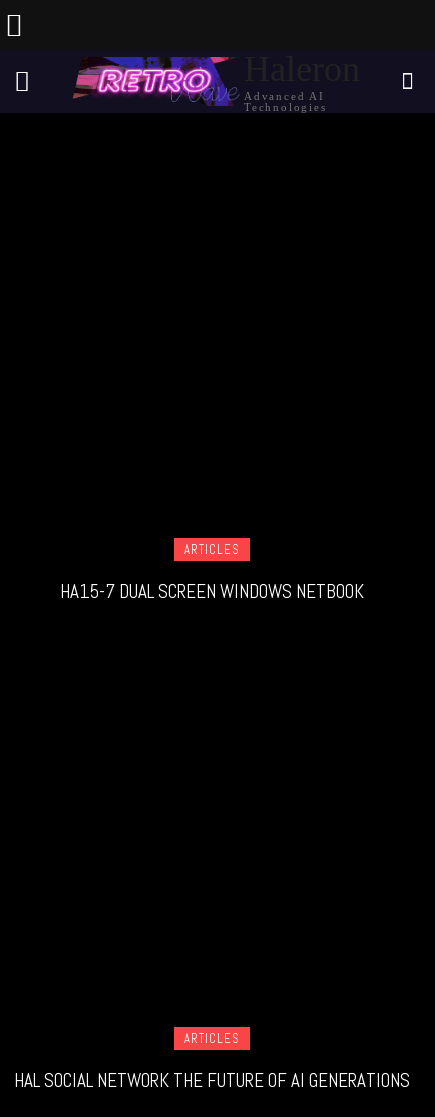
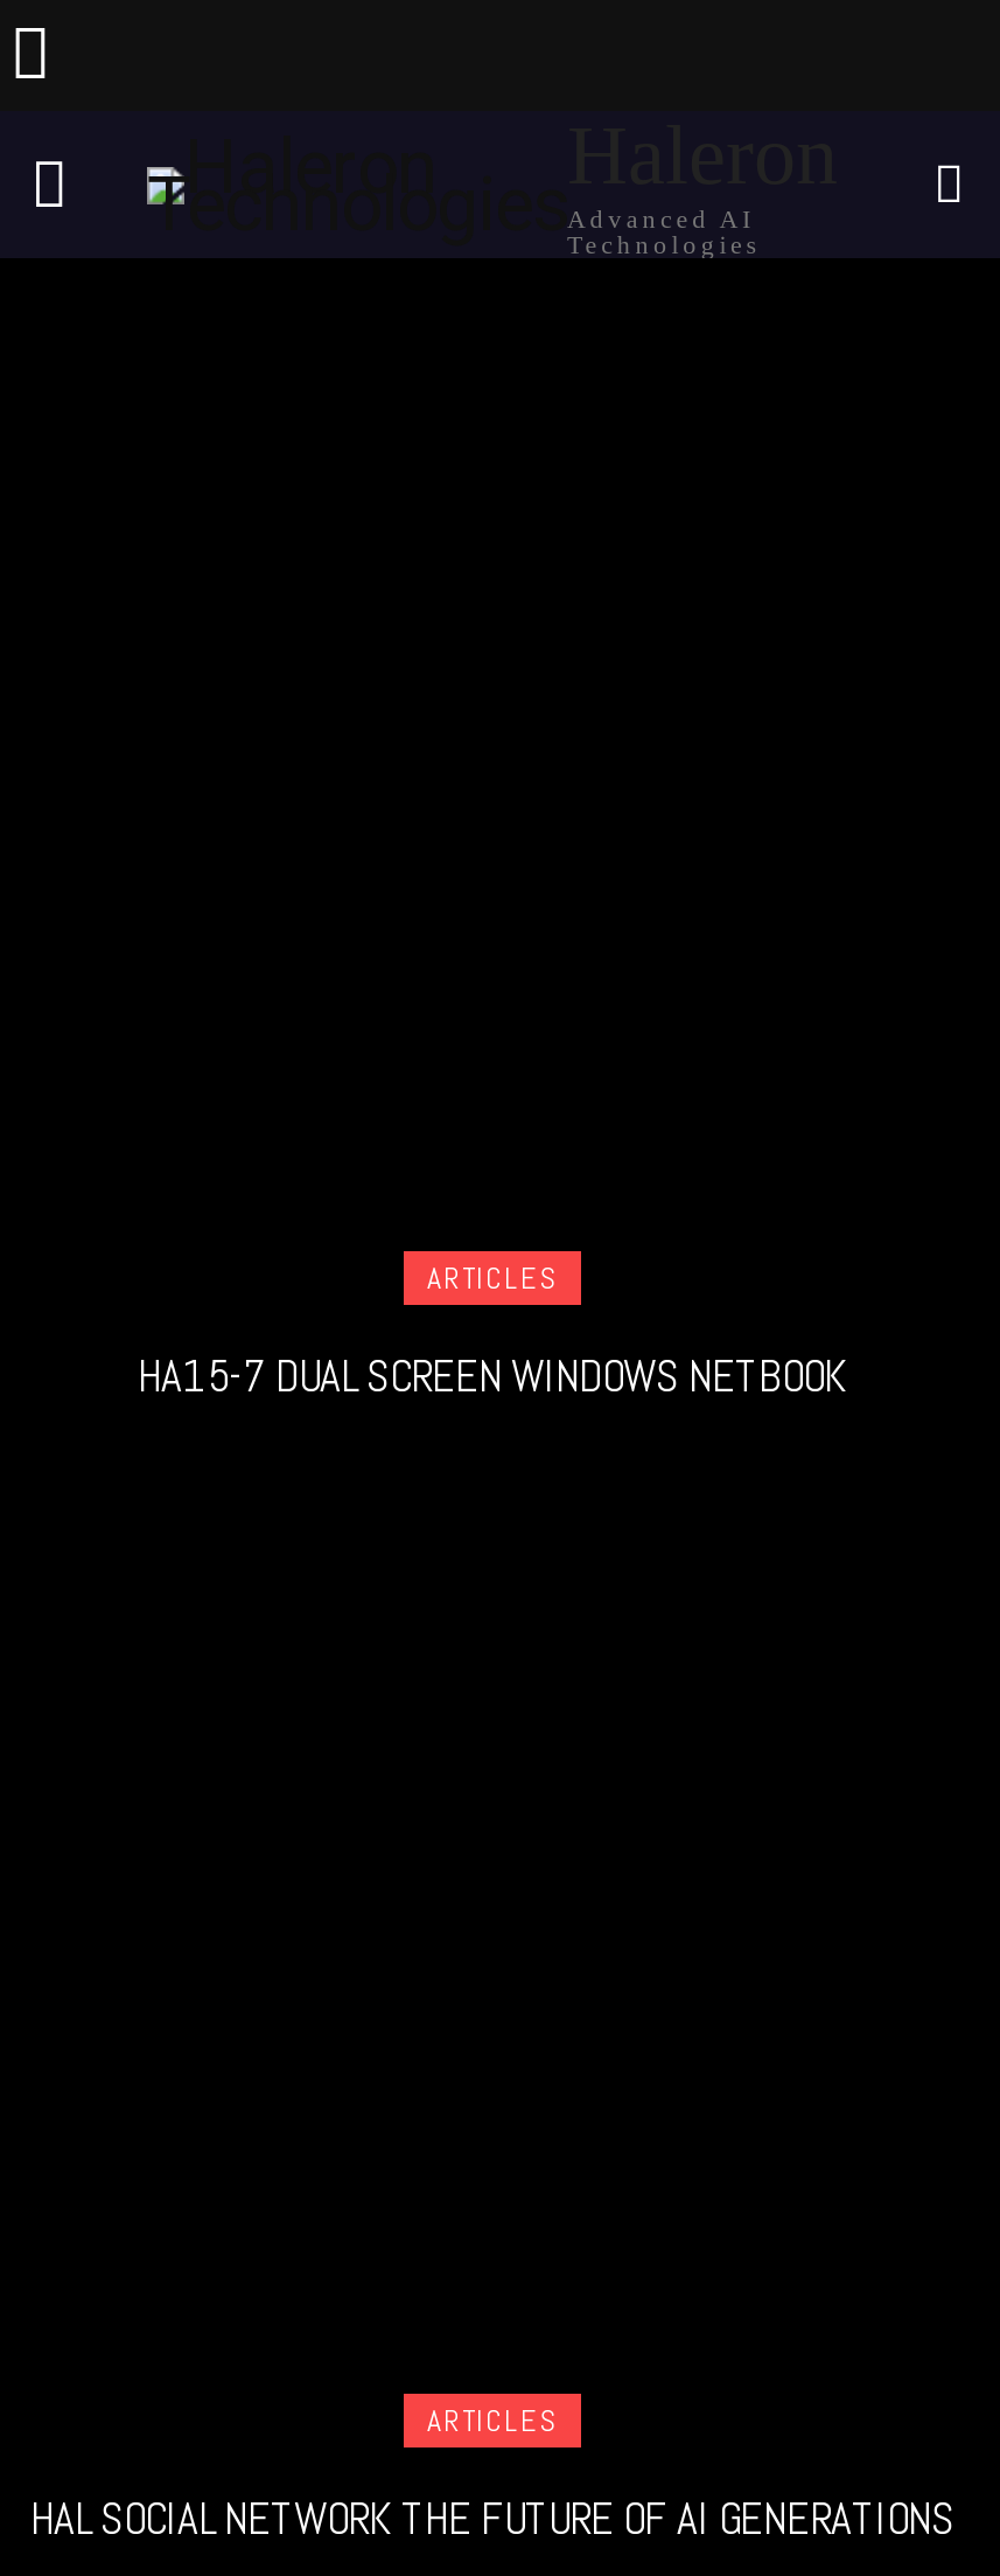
- [image]
